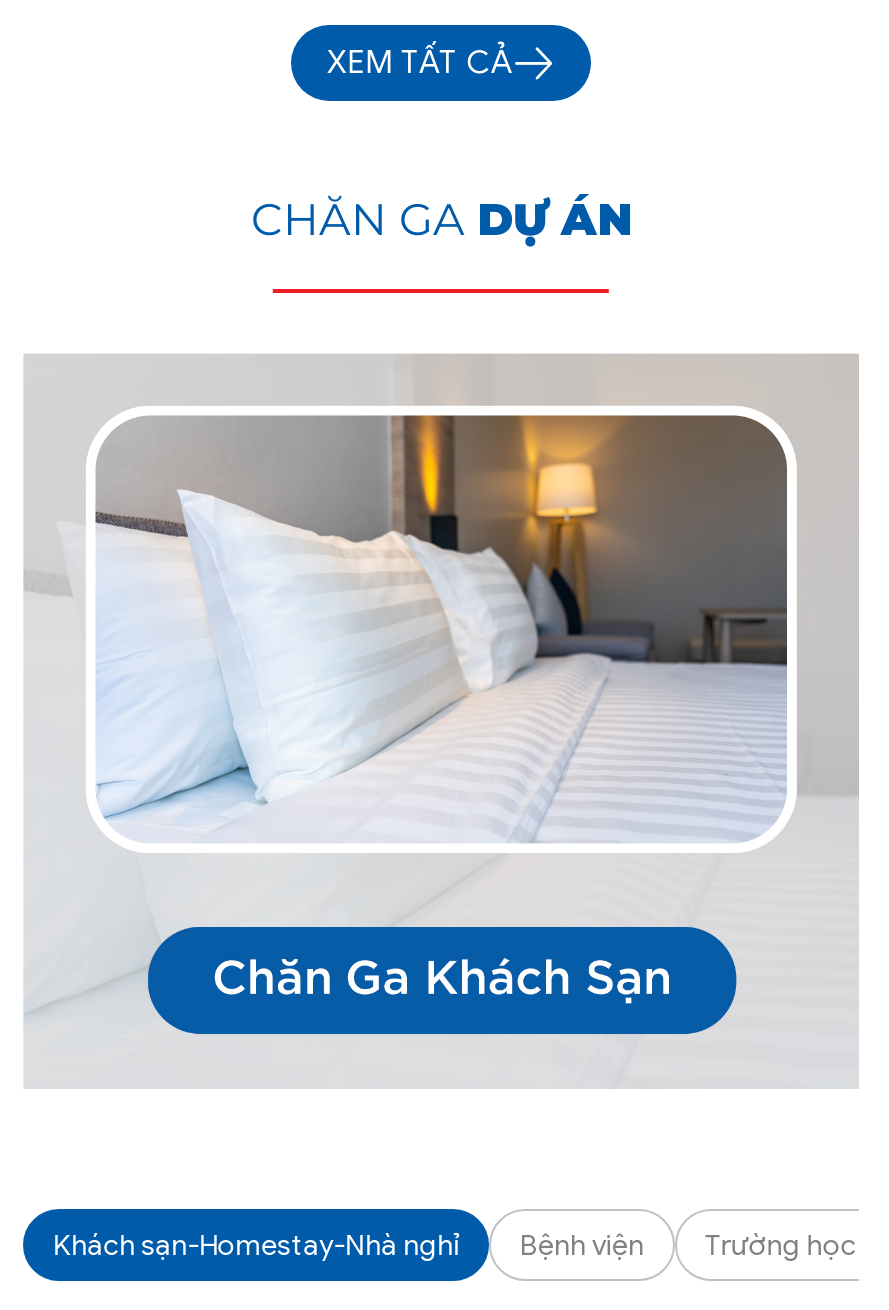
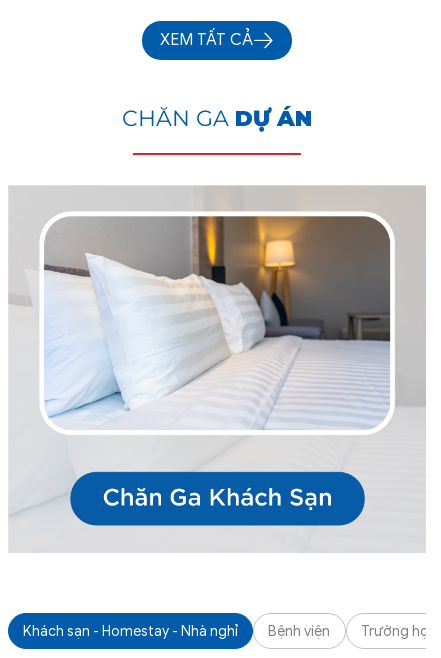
- Khách sạn-Homestay-Nhà nghỉ
+ Khách sạn - Homestay - Nhà nghỉ
